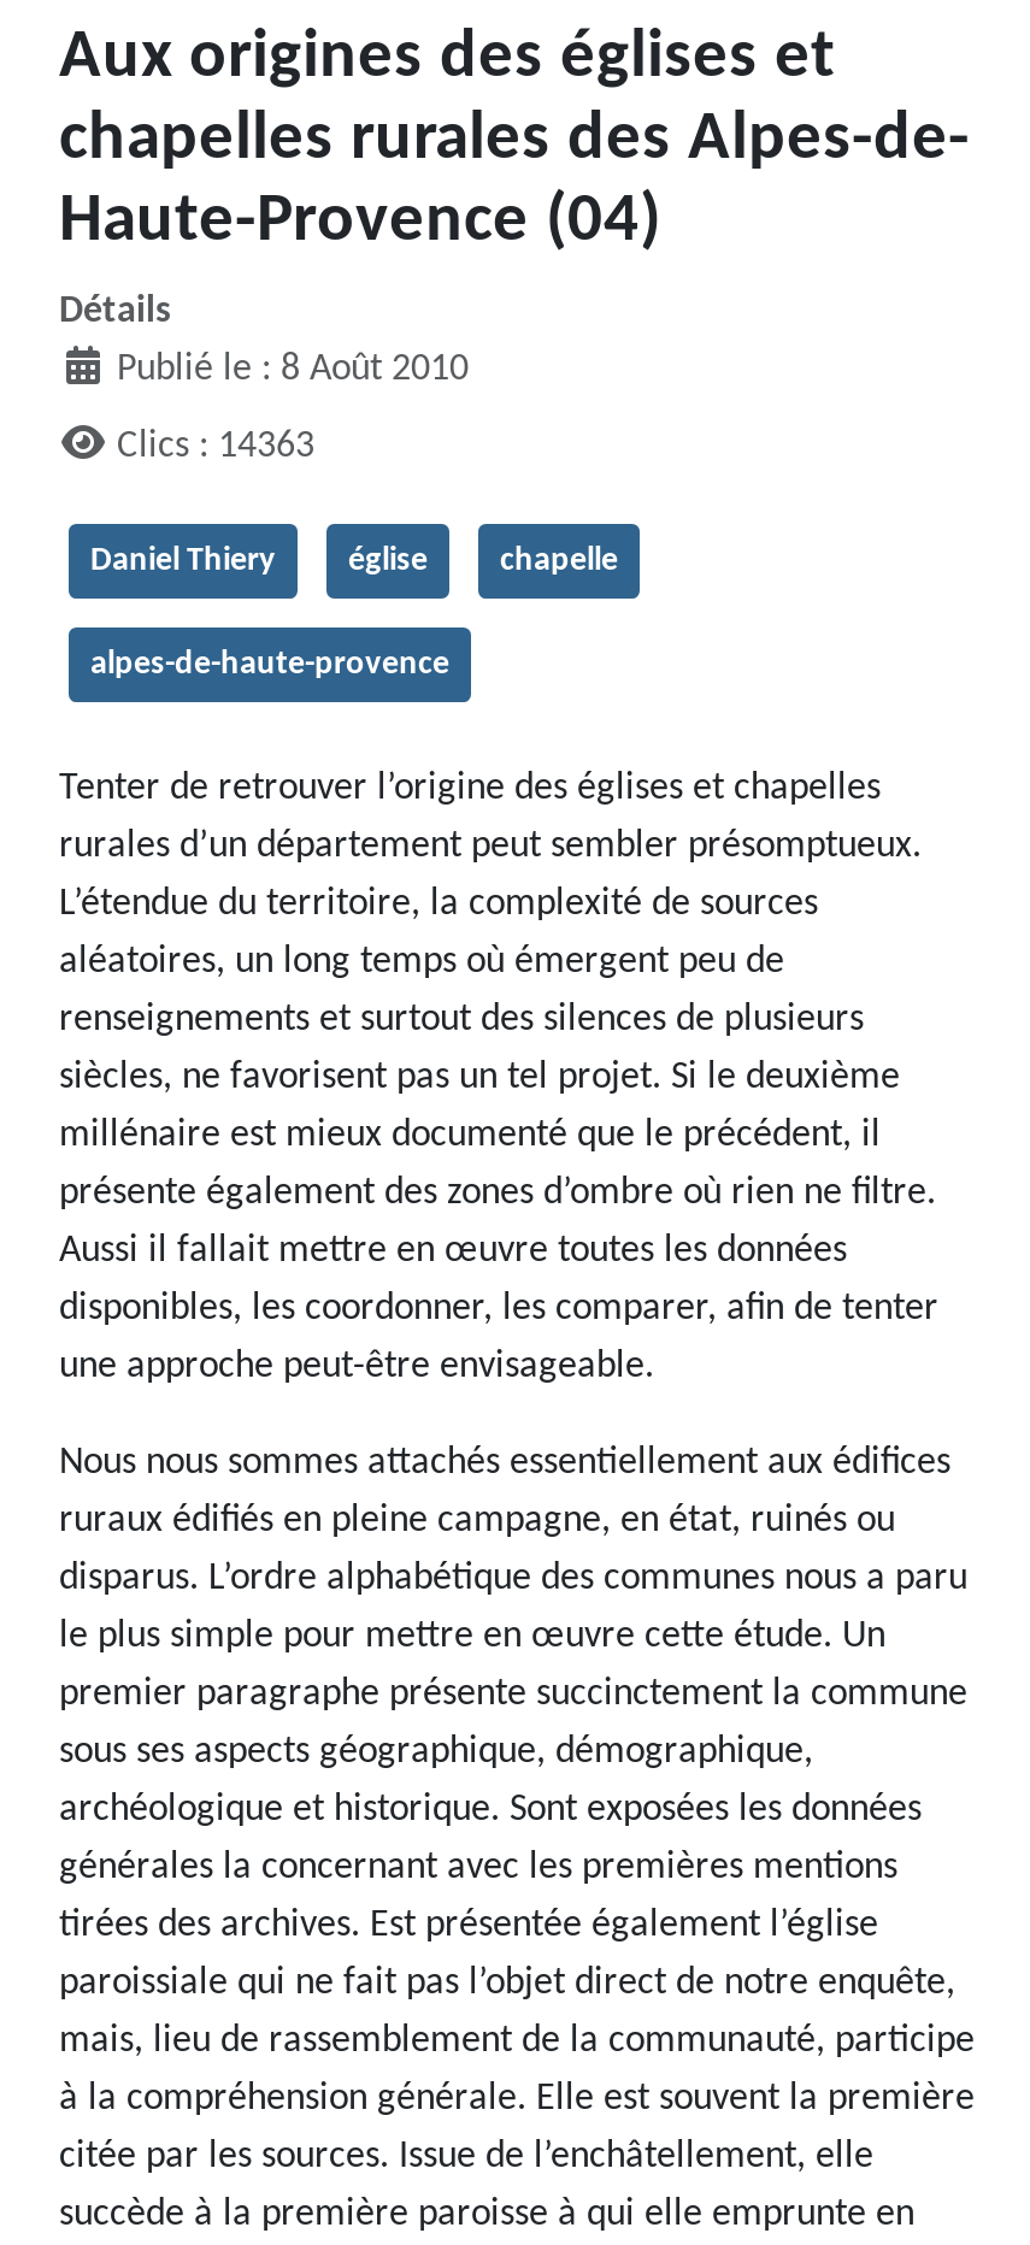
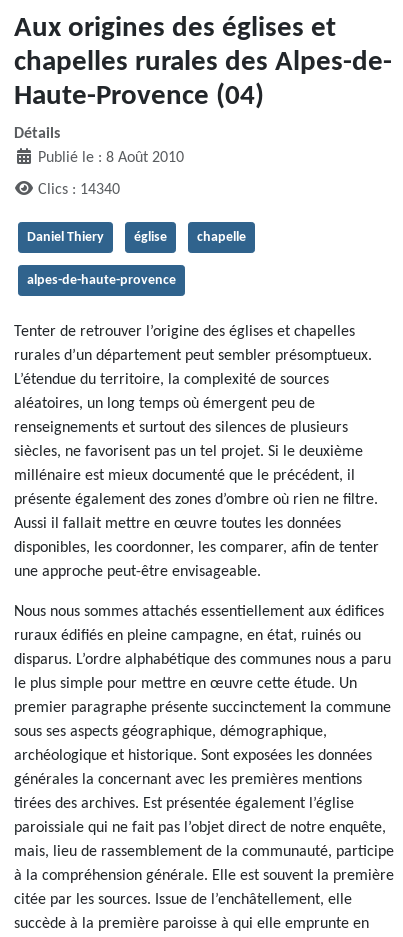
- Clics : 14363
+ Clics : 14340
